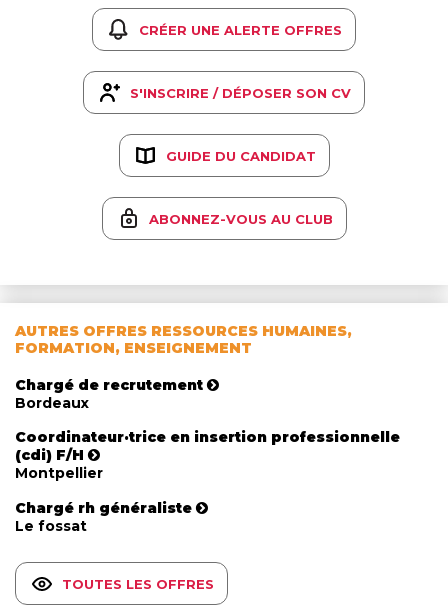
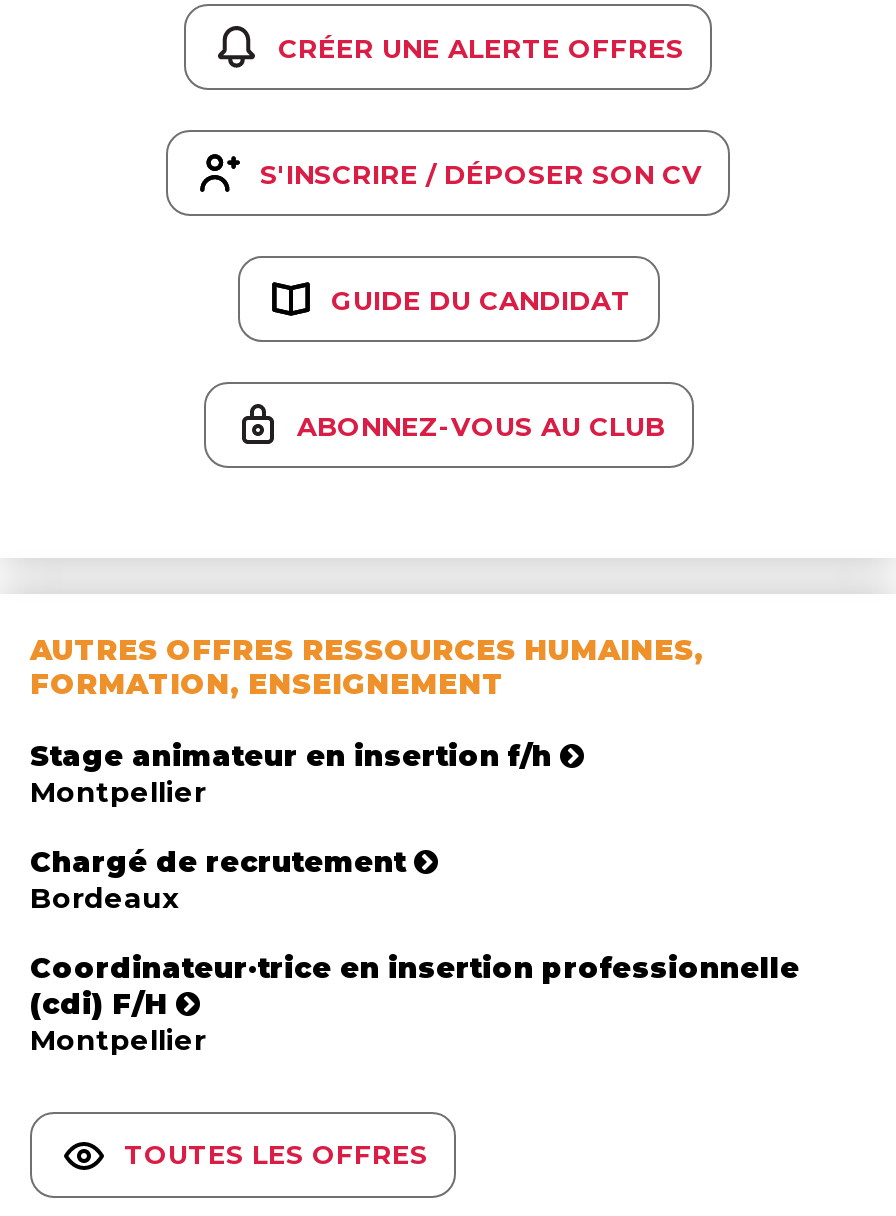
+ Stage animateur en insertion f/h
+ Montpellier

moved down: Chargé de recrutement | Bordeaux | Coordinateur·trice en insertion professionnelle | (cdi) F/H | Montpellier

- Chargé rh généraliste
- Le fossat
